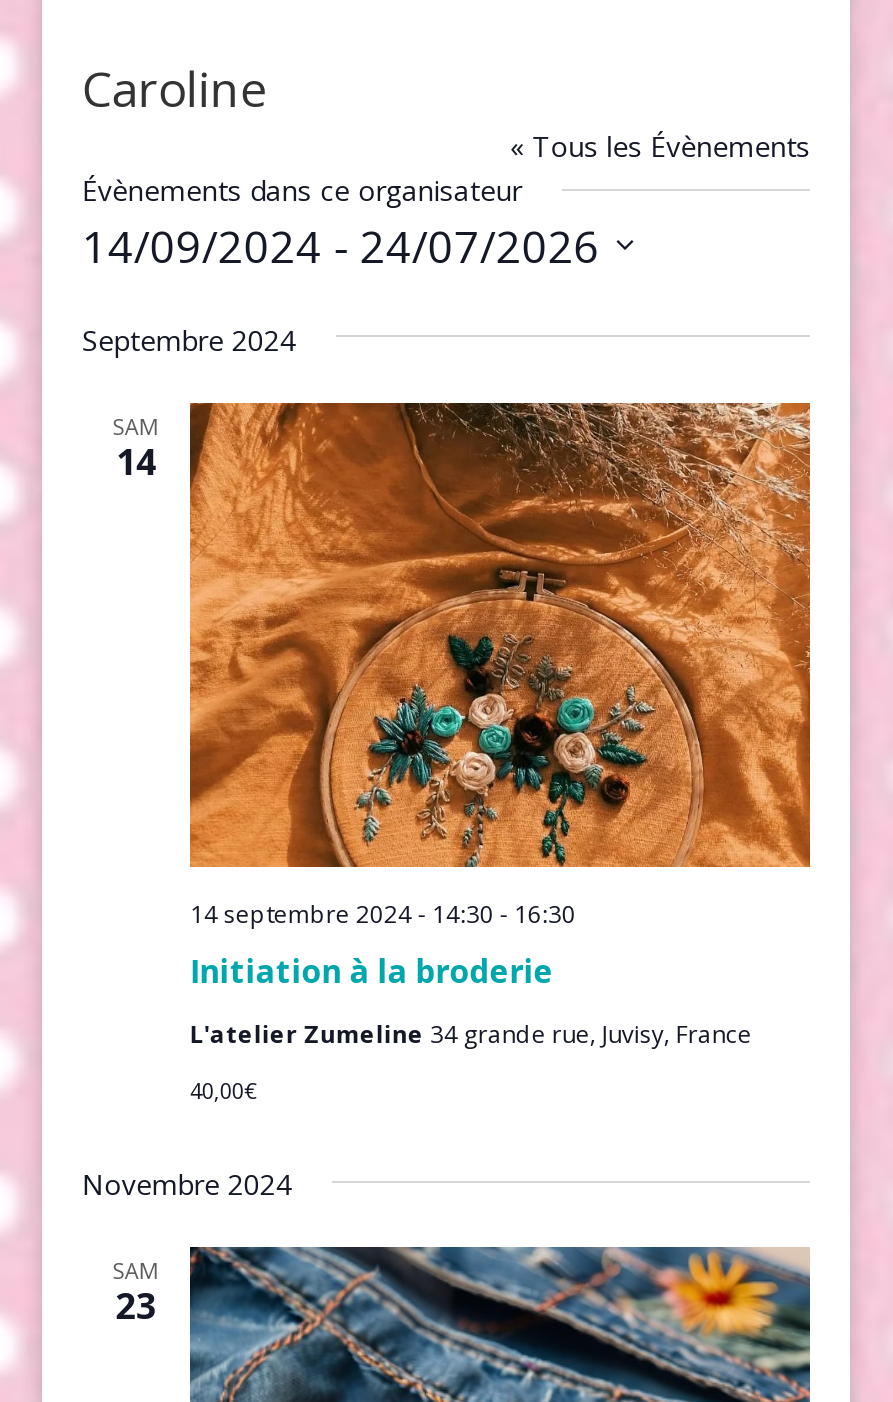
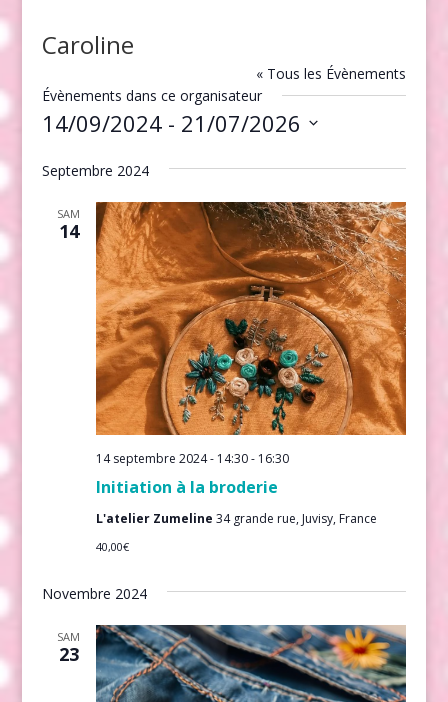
- 14/09/2024 - 24/07/2026
+ 14/09/2024 - 21/07/2026
